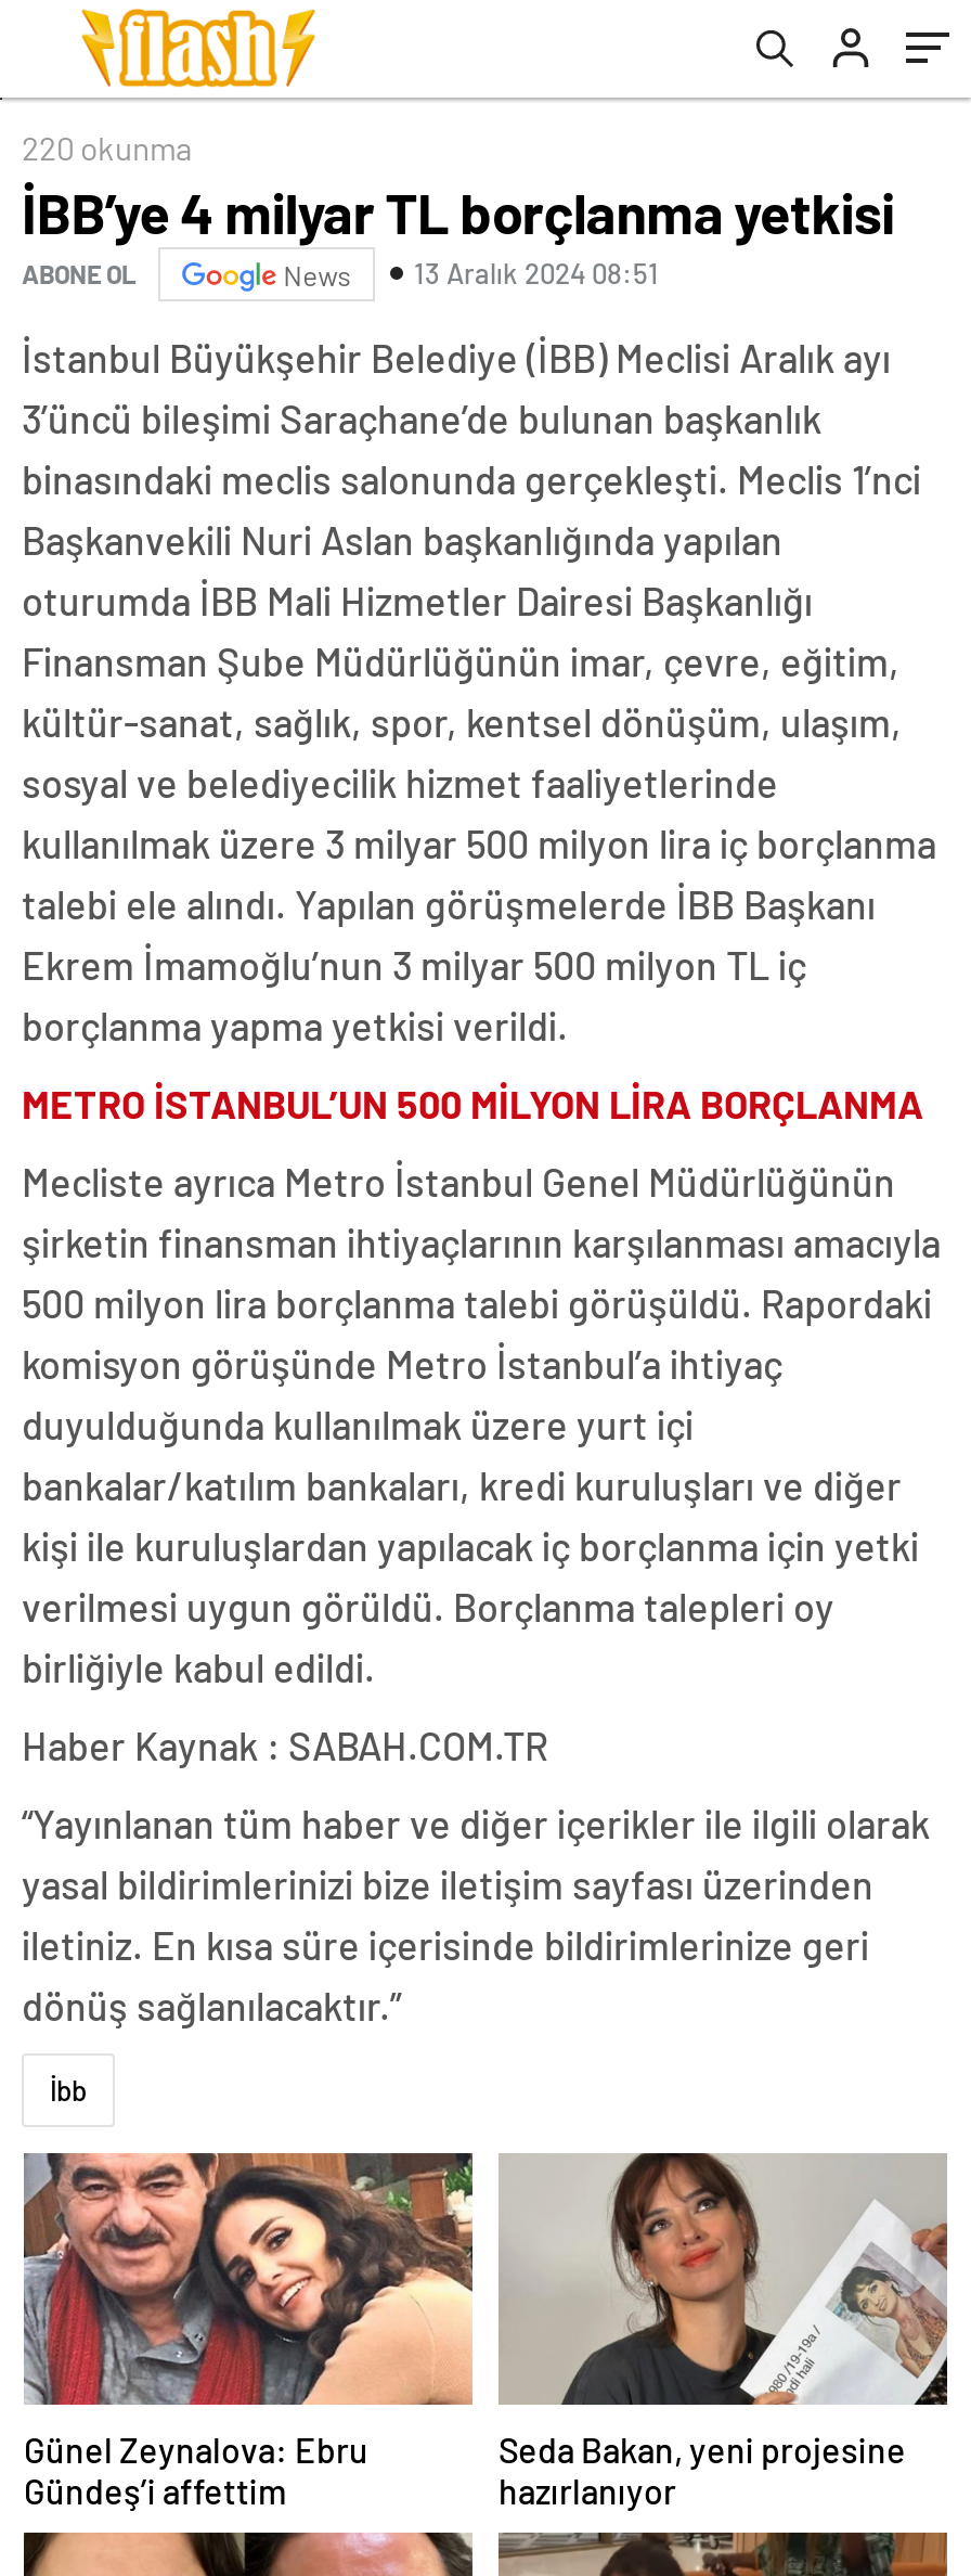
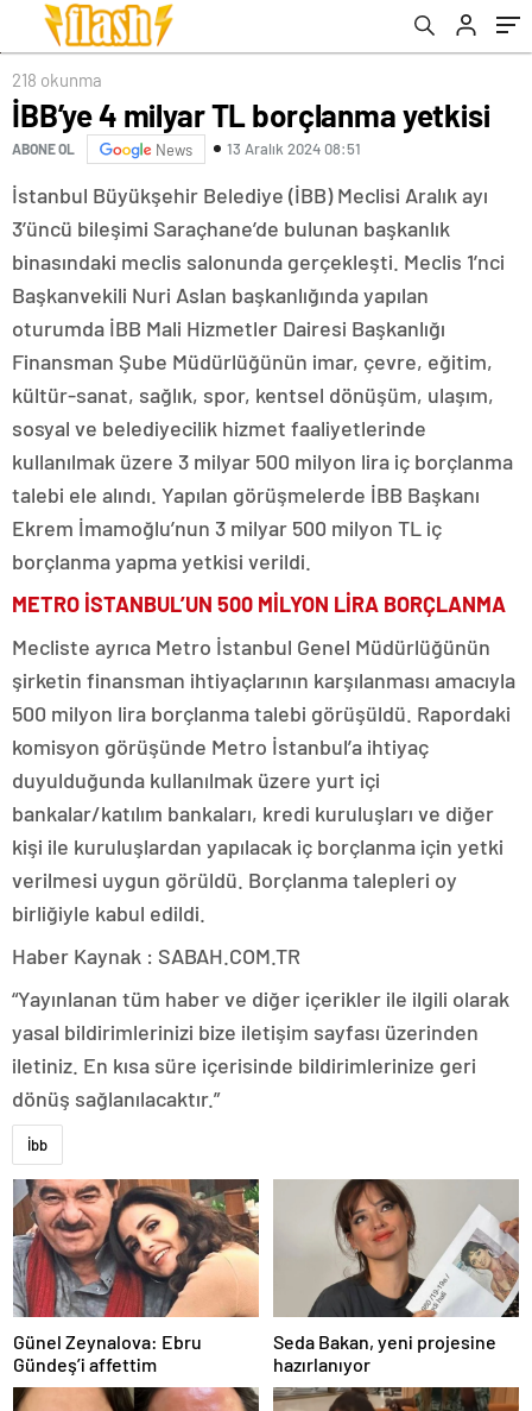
- 220 okunma
+ 218 okunma
